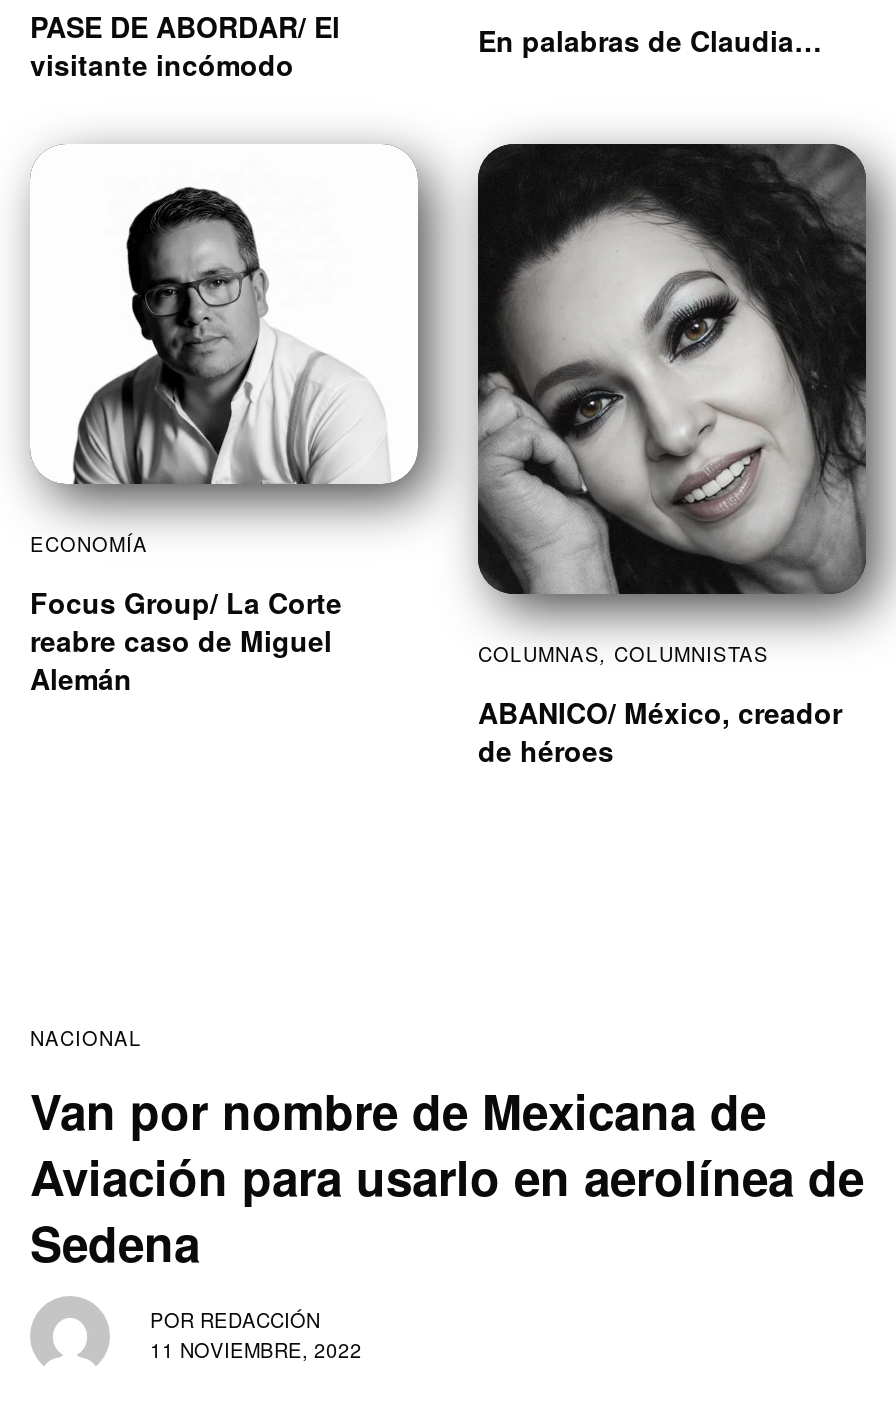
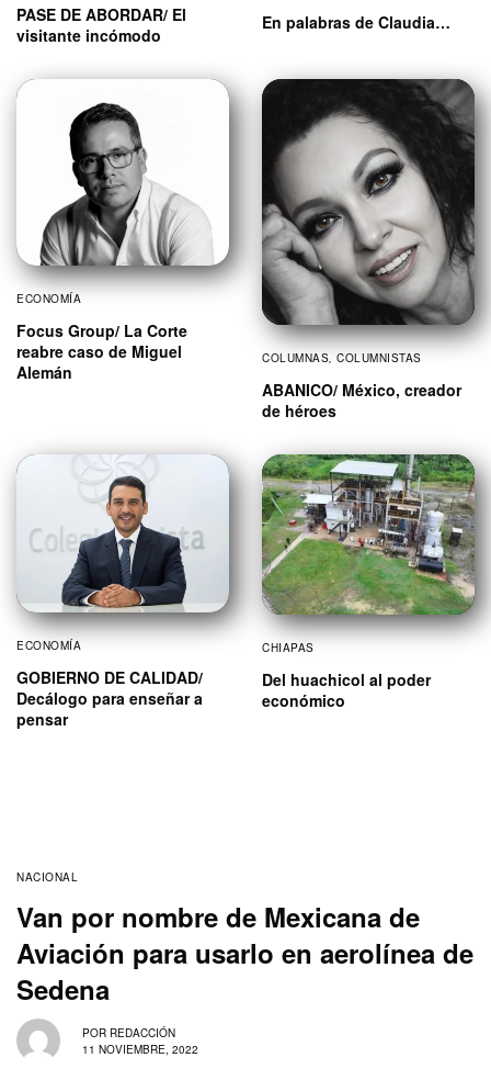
+ [image]
+ ECONOMÍA
+ GOBIERNO DE CALIDAD/
+ Decálogo para enseñar a
+ pensar

+ [image]
+ CHIAPAS
+ Del huachicol al poder
+ económico
